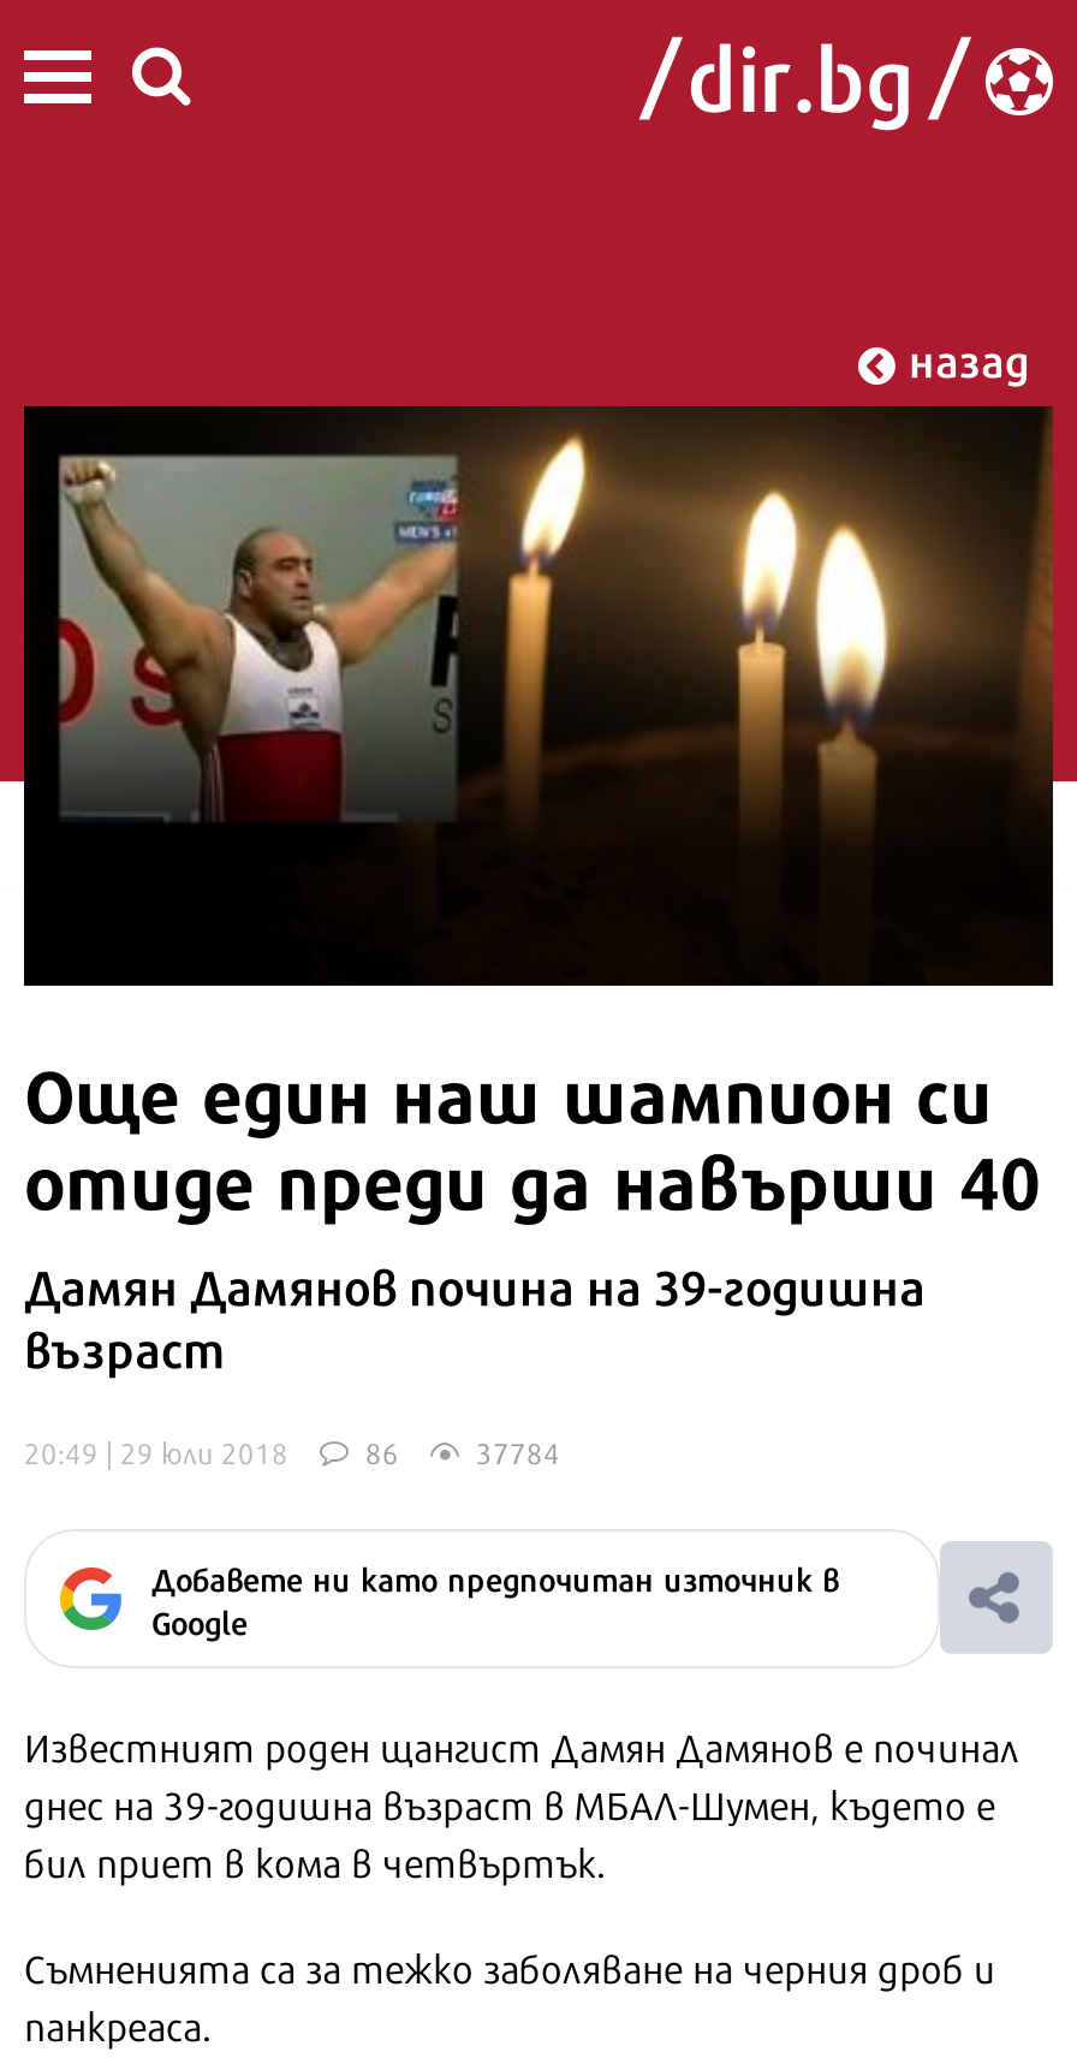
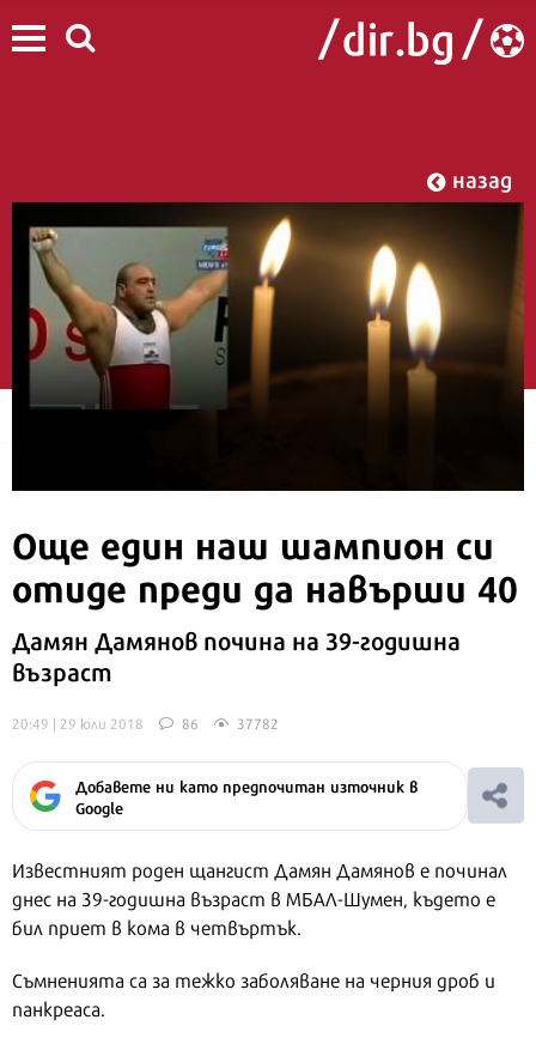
- 37784
+ 37782
